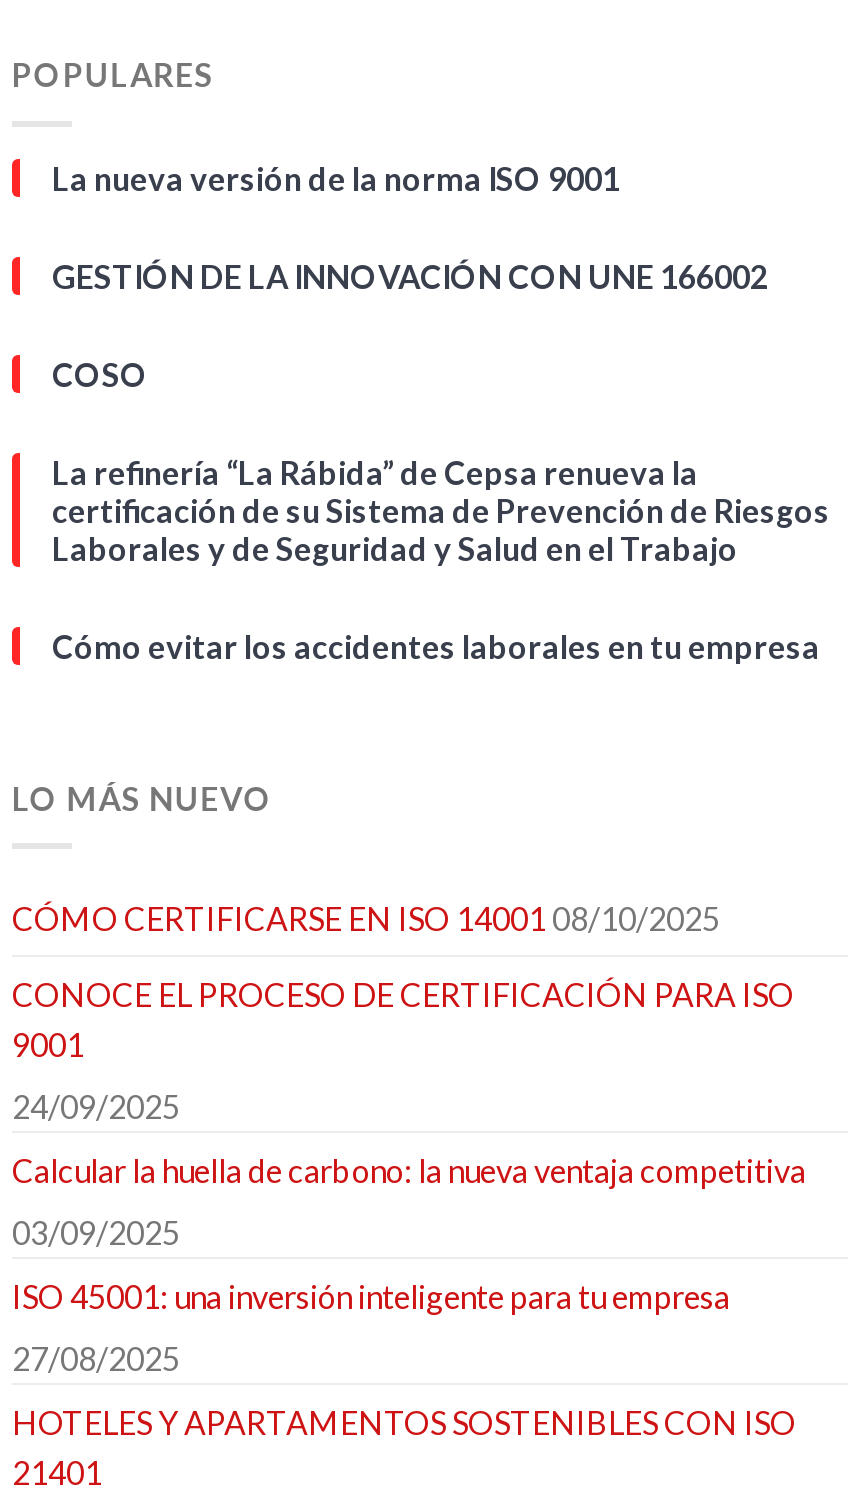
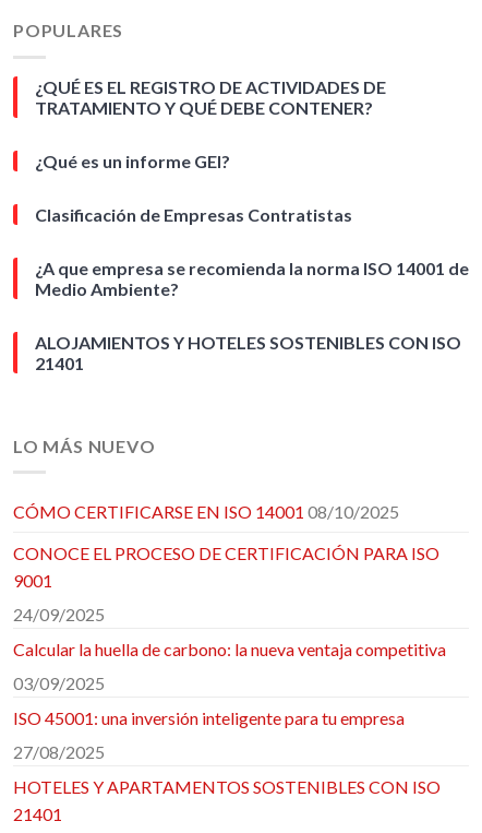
- La nueva versión de la norma ISO 9001
+ ¿QUÉ ES EL REGISTRO DE ACTIVIDADES DE
+ TRATAMIENTO Y QUÉ DEBE CONTENER?

- GESTIÓN DE LA INNOVACIÓN CON UNE 166002
+ ¿Qué es un informe GEI?

- COSO
+ Clasificación de Empresas Contratistas

- La refinería “La Rábida” de Cepsa renueva la
- certificación de su Sistema de Prevención de Riesgos
- Laborales y de Seguridad y Salud en el Trabajo
+ ¿A que empresa se recomienda la norma ISO 14001 de
+ Medio Ambiente?

- Cómo evitar los accidentes laborales en tu empresa
+ ALOJAMIENTOS Y HOTELES SOSTENIBLES CON ISO
+ 21401
